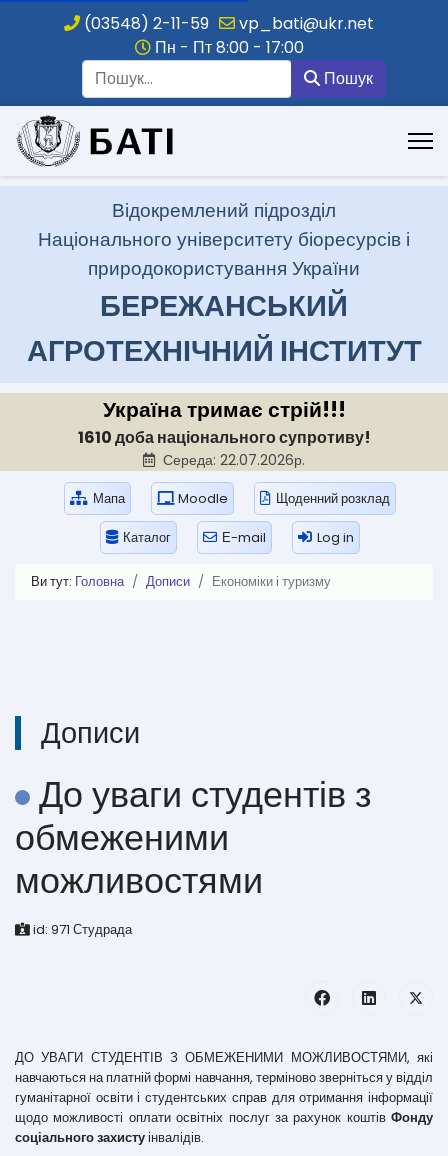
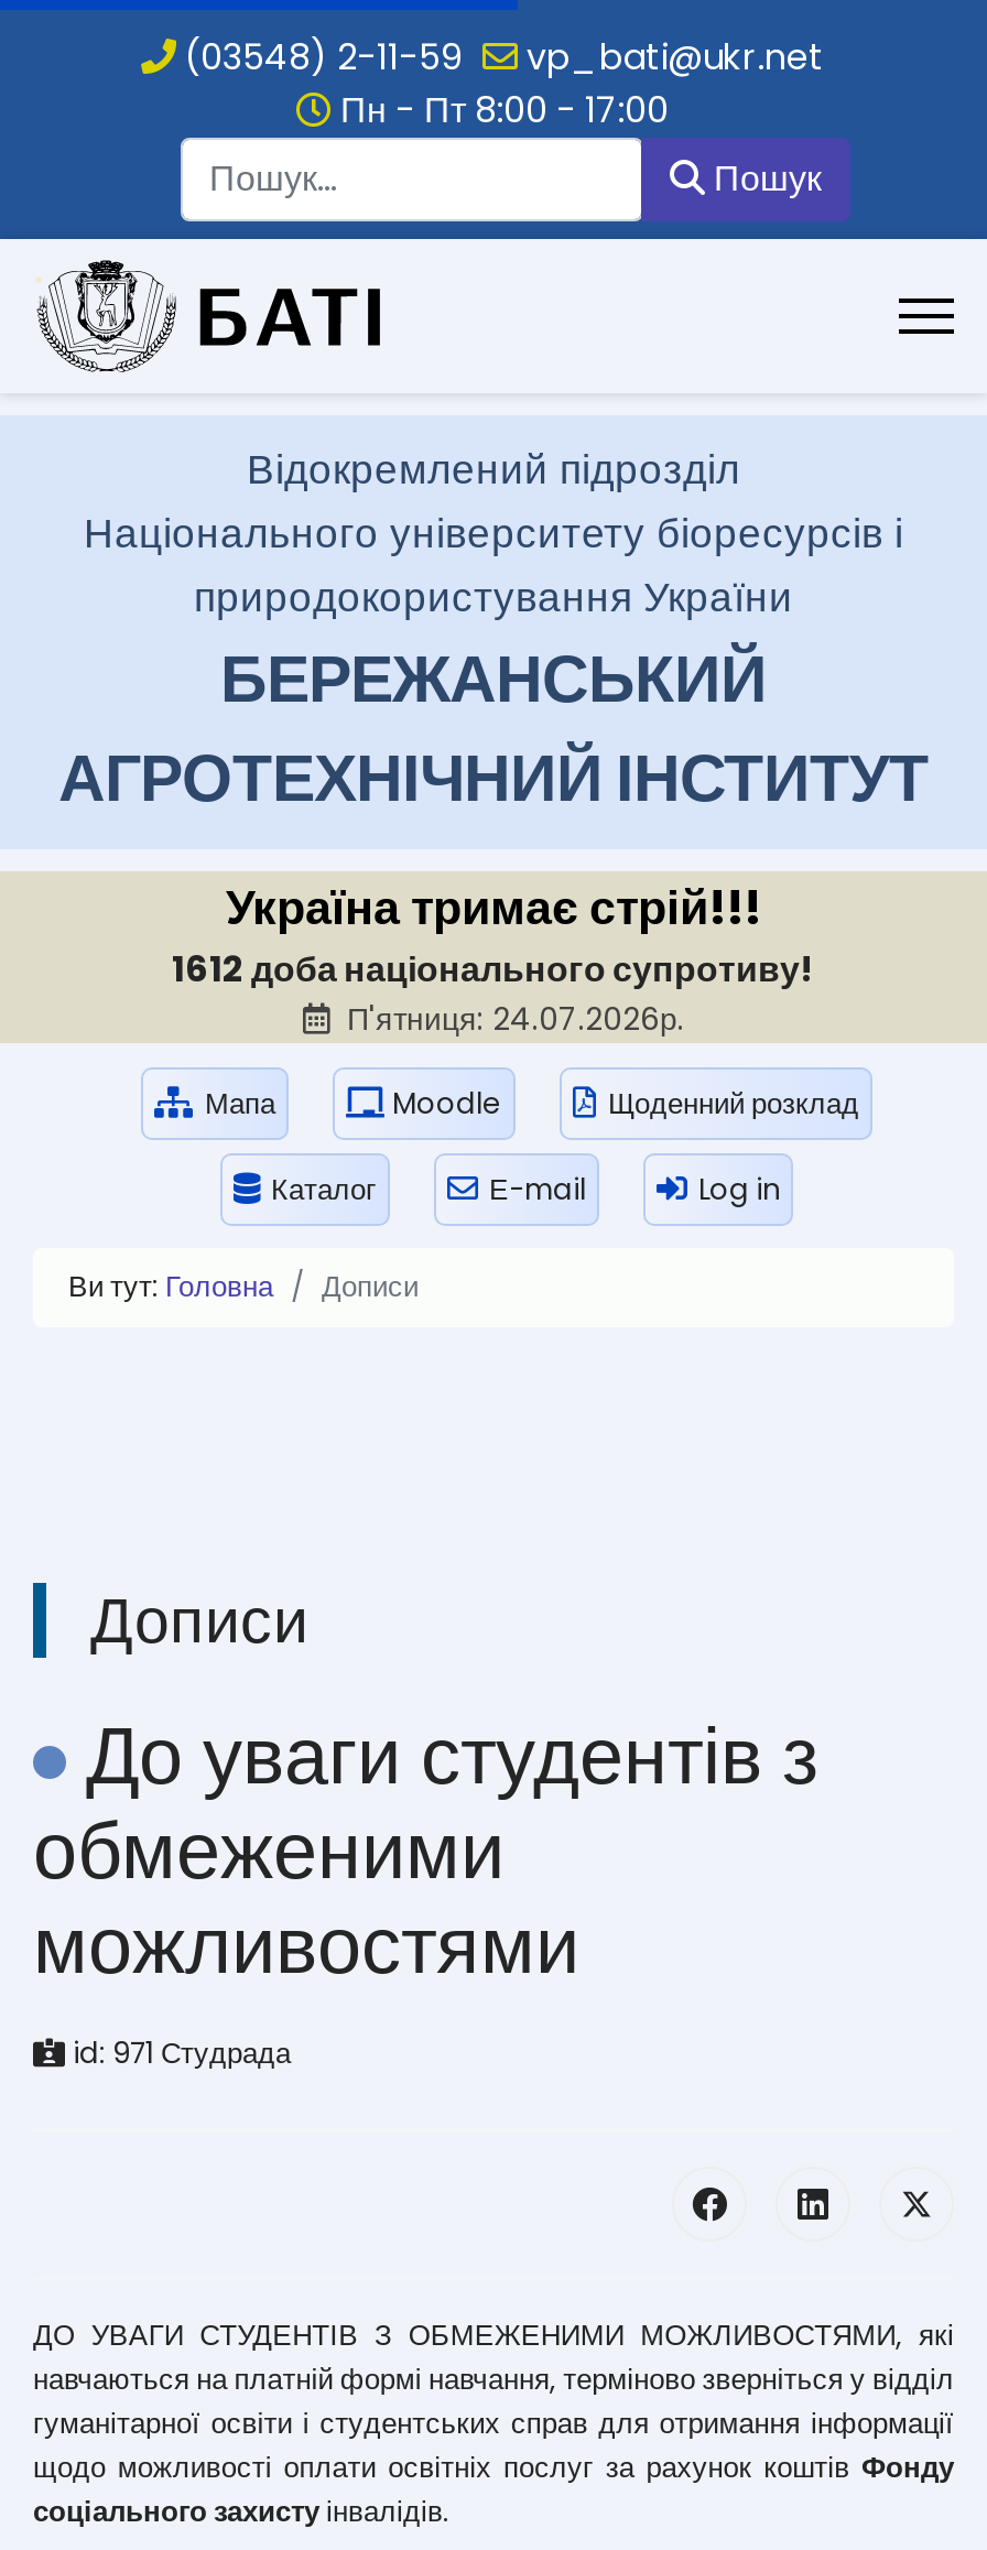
- 1610 доба національного супротиву!
- Середа: 22.07.2026р.
+ 1612 доба національного супротиву!
+ П'ятниця: 24.07.2026р.

- Економіки і туризму
